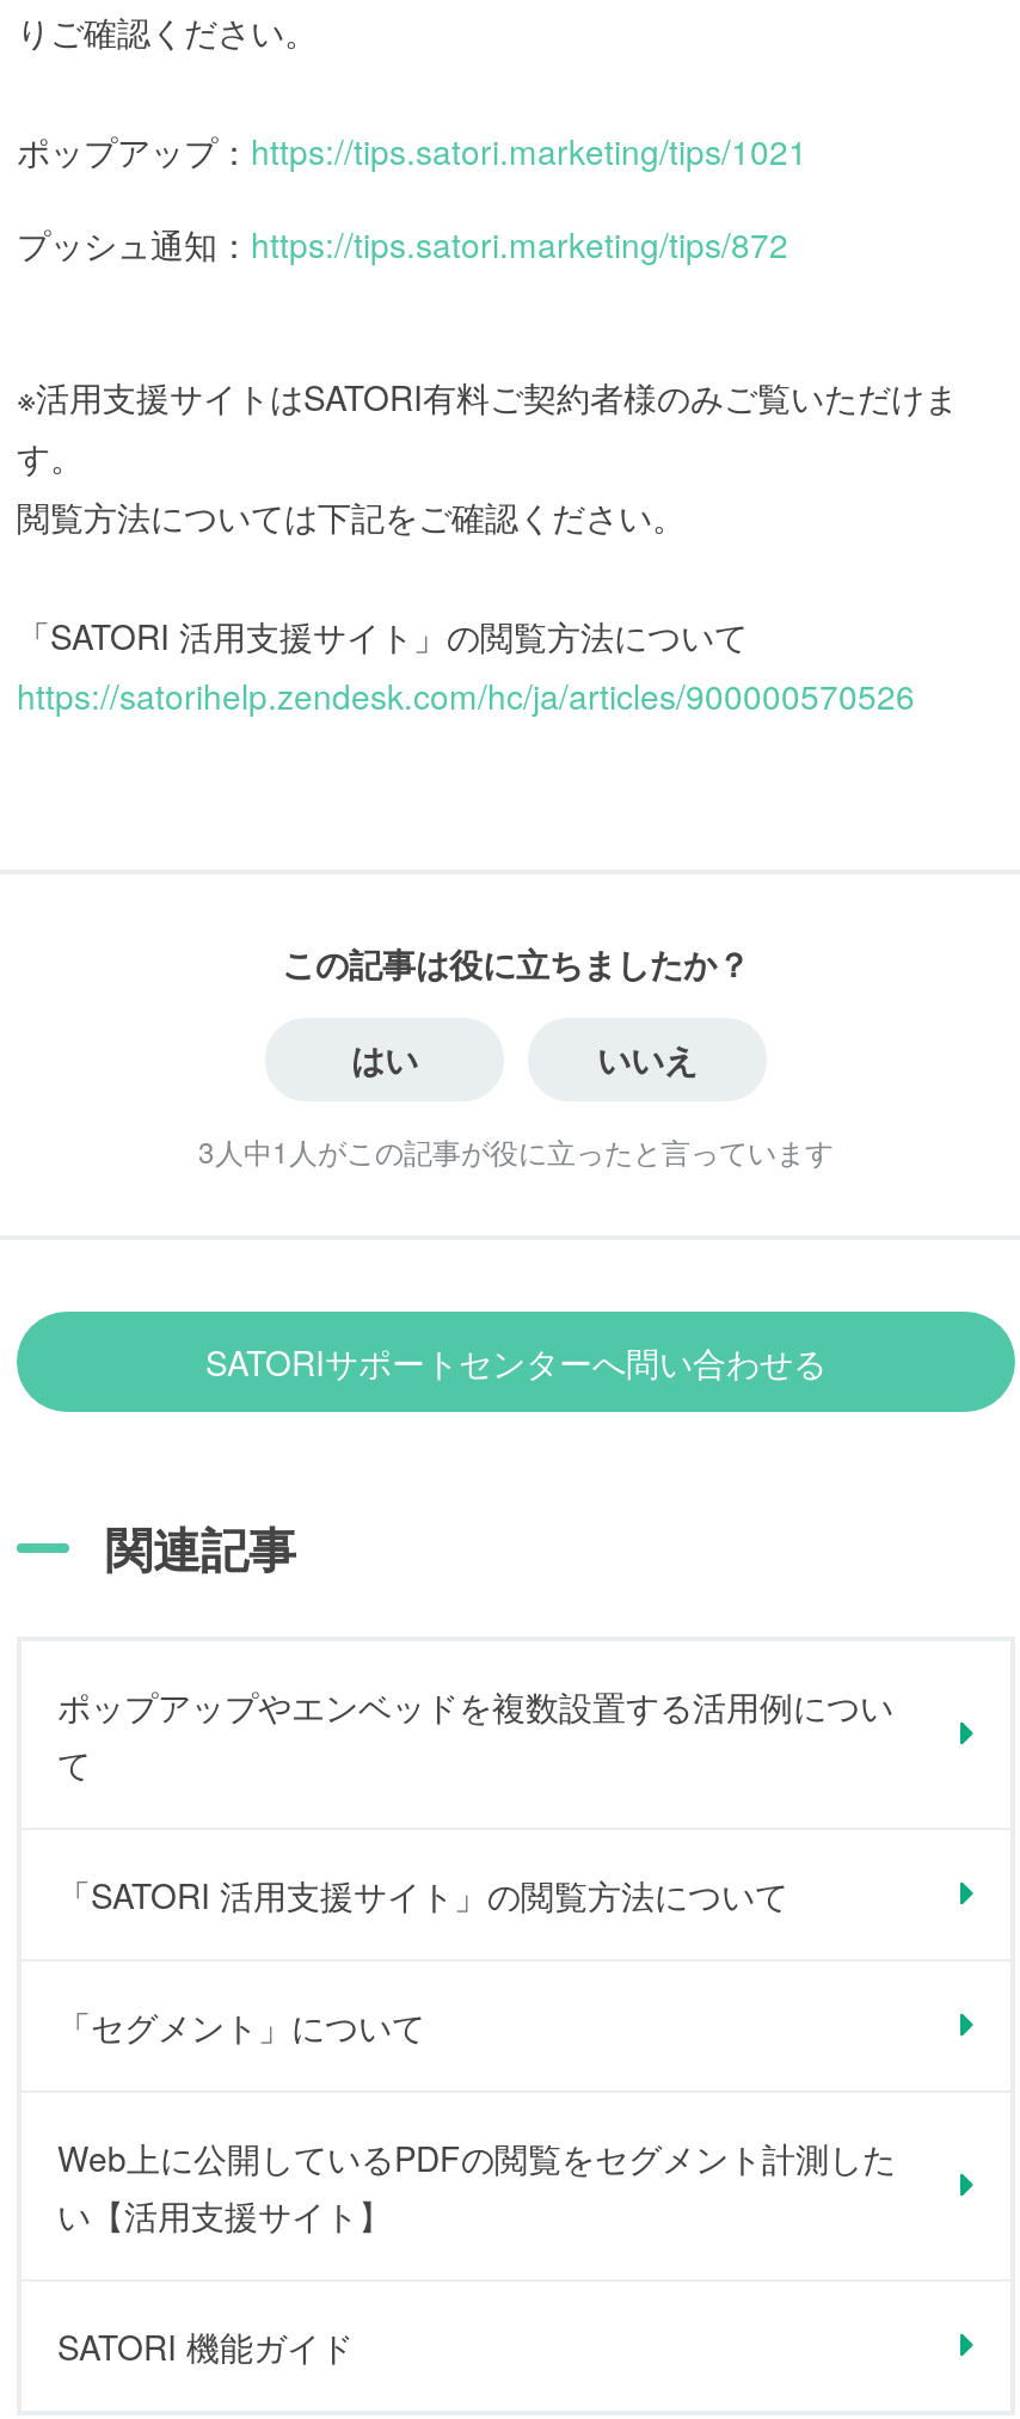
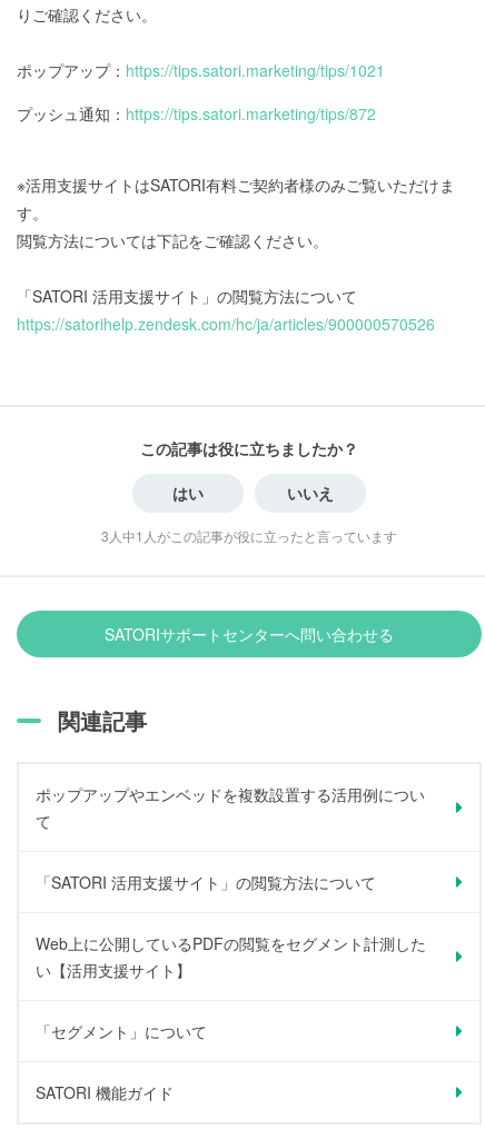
moved down: 「セグメント」について

moved up: Web上に公開しているPDFの閲覧をセグメント計測した | い【活用支援サイト】
